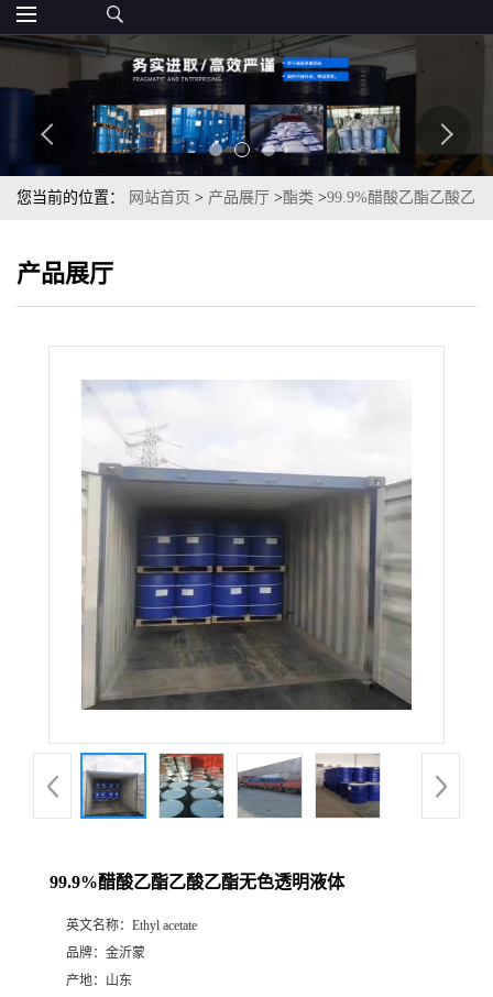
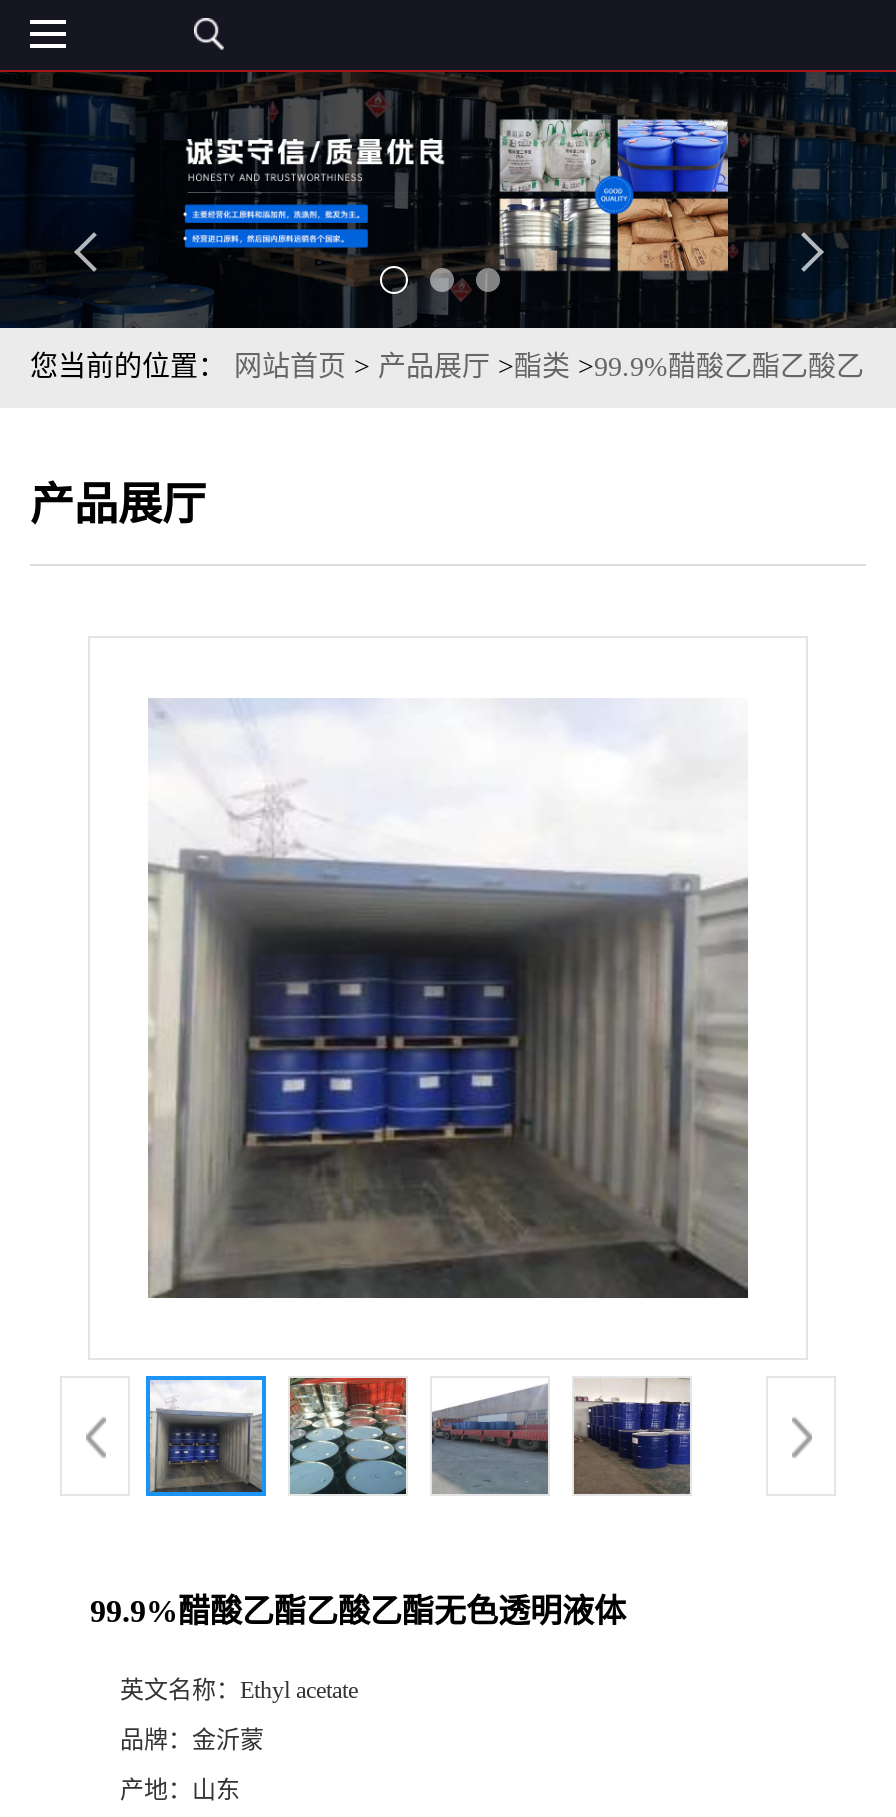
- [image]
+ [image]
